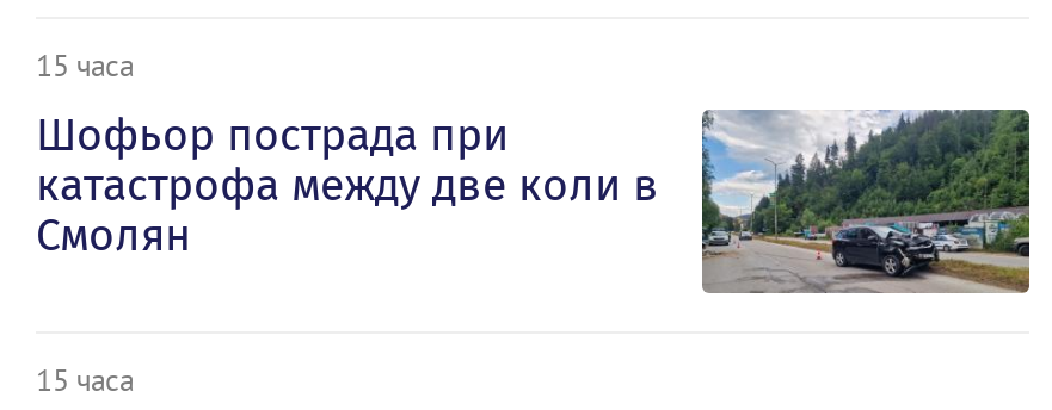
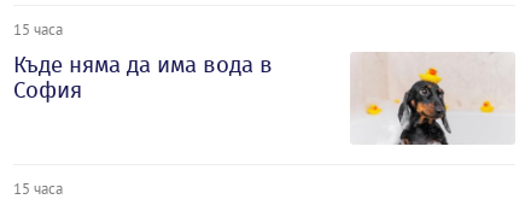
- Шофьор пострада при
- катастрофа между две коли в
- Смолян
+ Къде няма да има вода в
+ София

- [image]
+ [image]
